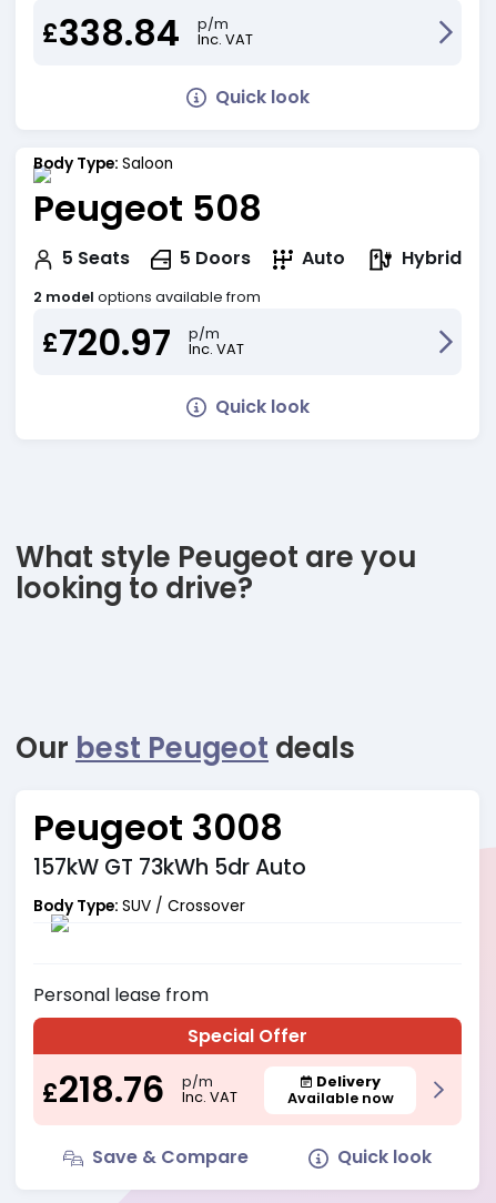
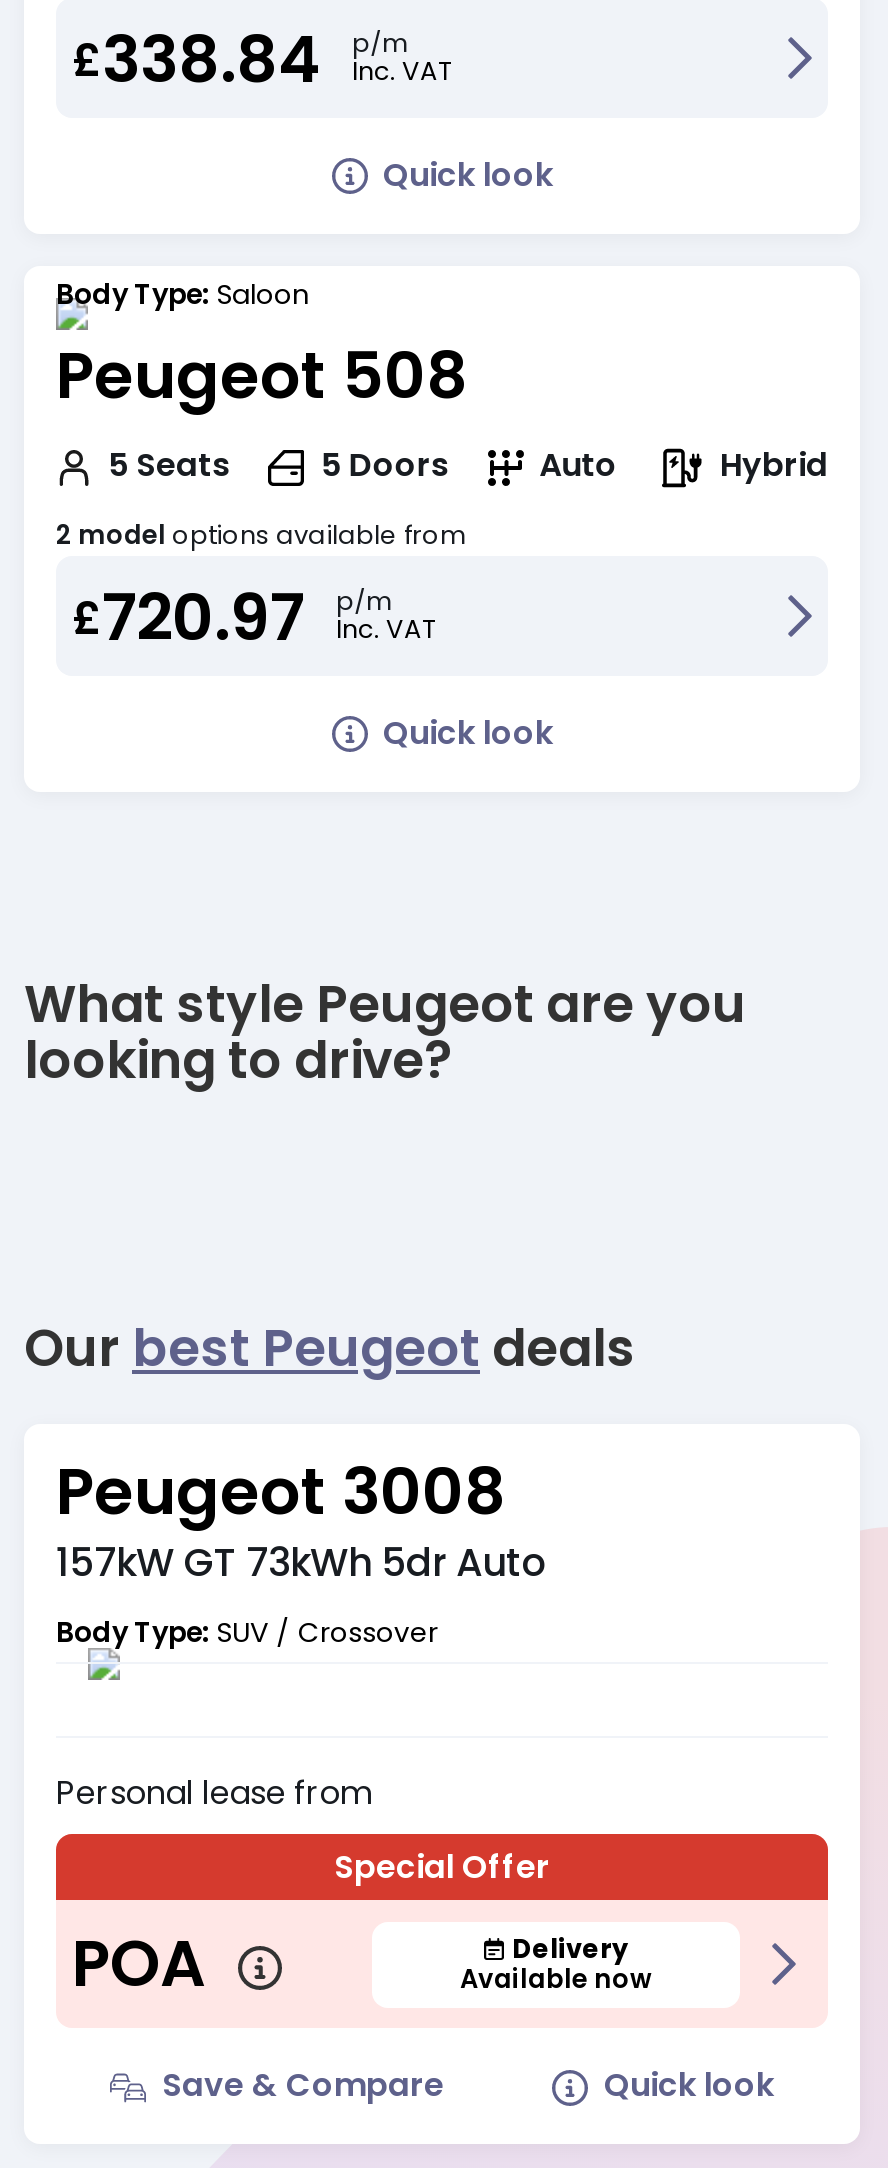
- £218.76
- p/m
- Inc. VAT
+ POA
